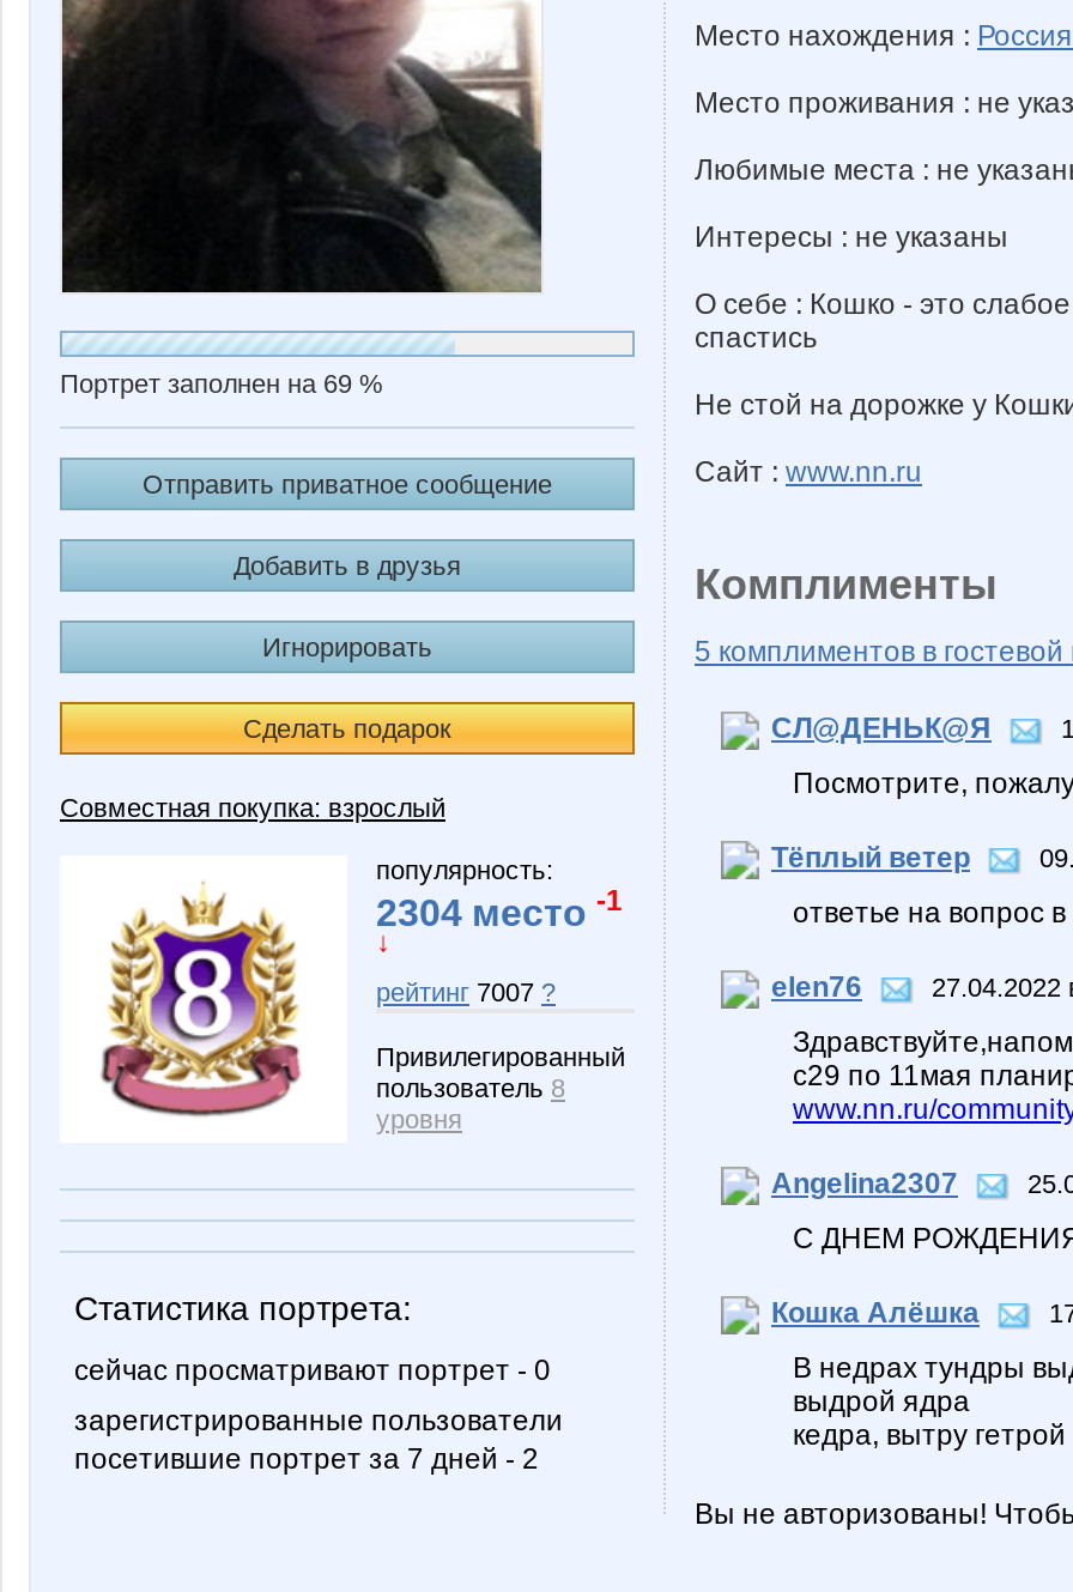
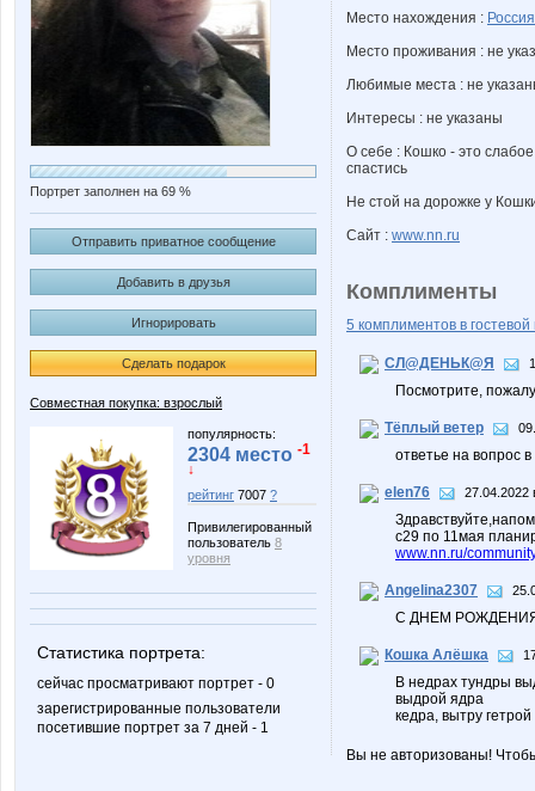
- посетившие портрет за 7 дней - 2
+ посетившие портрет за 7 дней - 1
